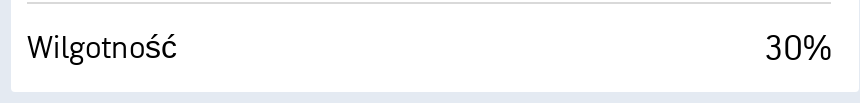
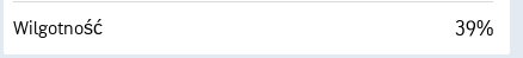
- 30%
+ 39%
